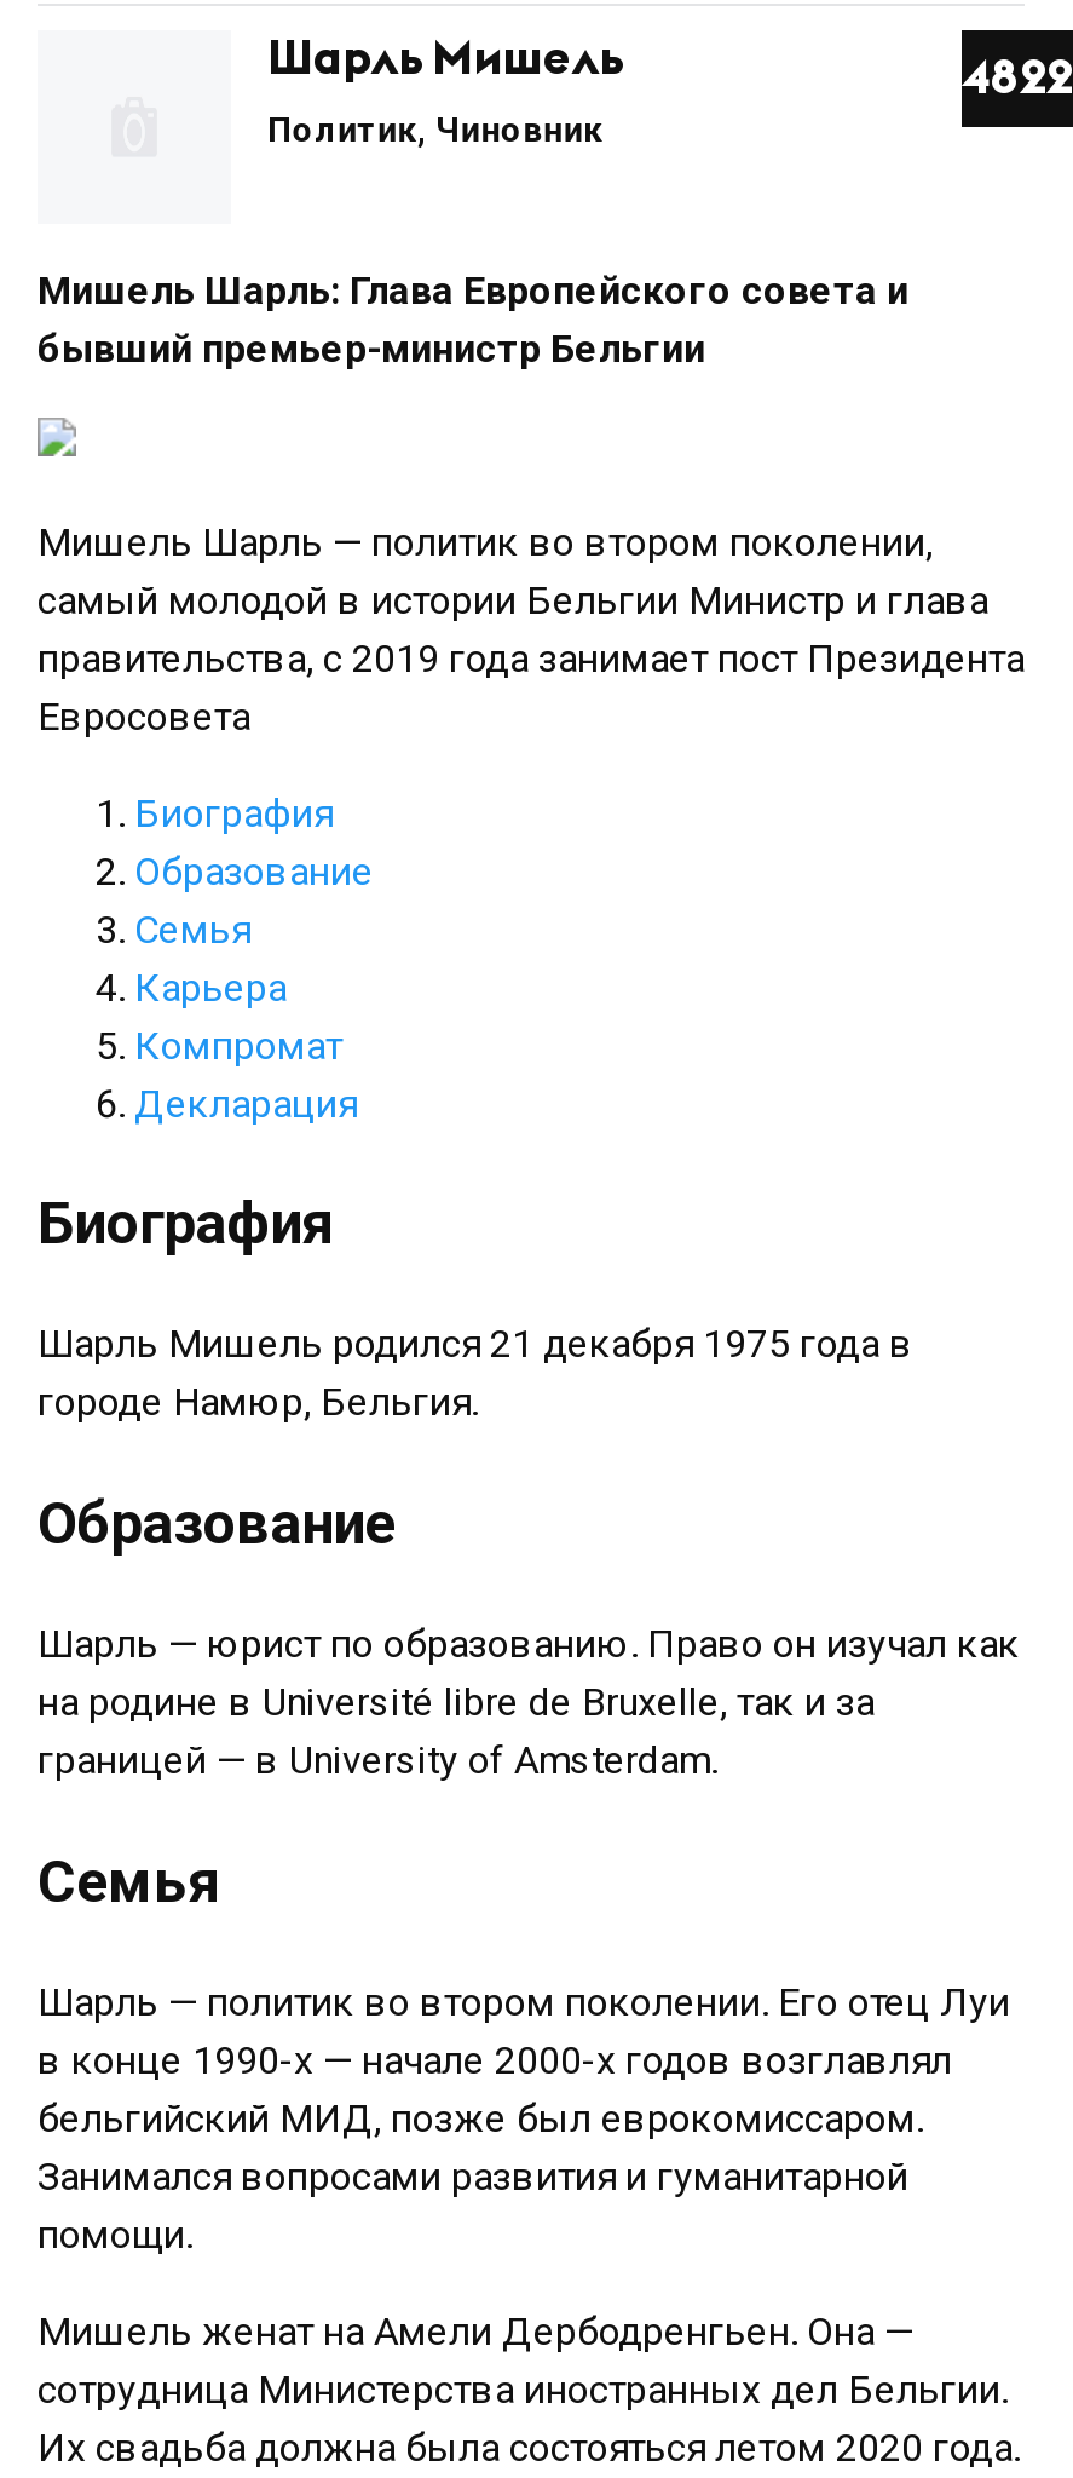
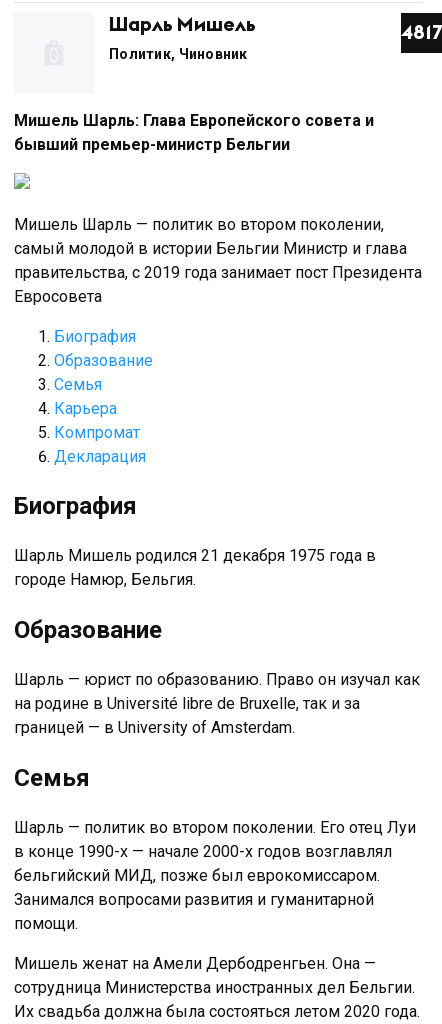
- 4822
+ 4817
